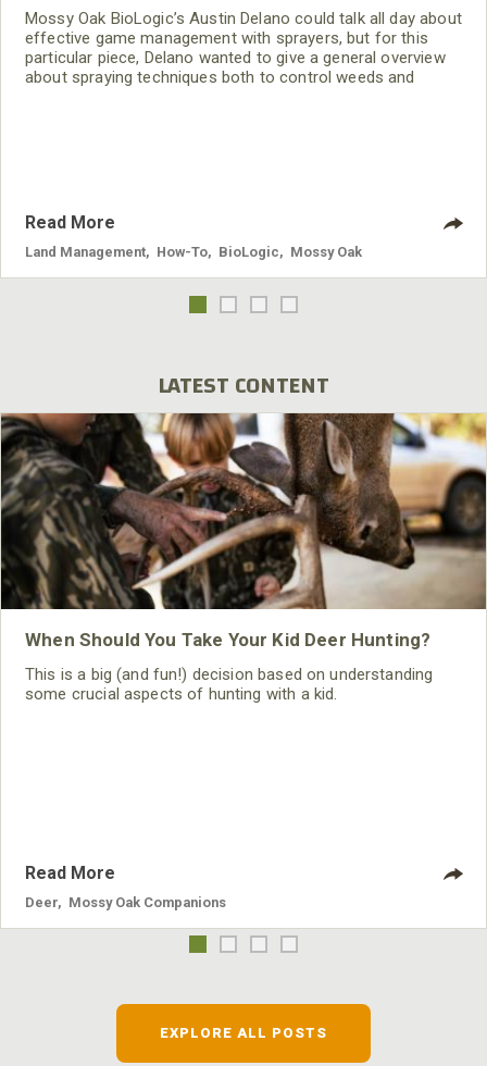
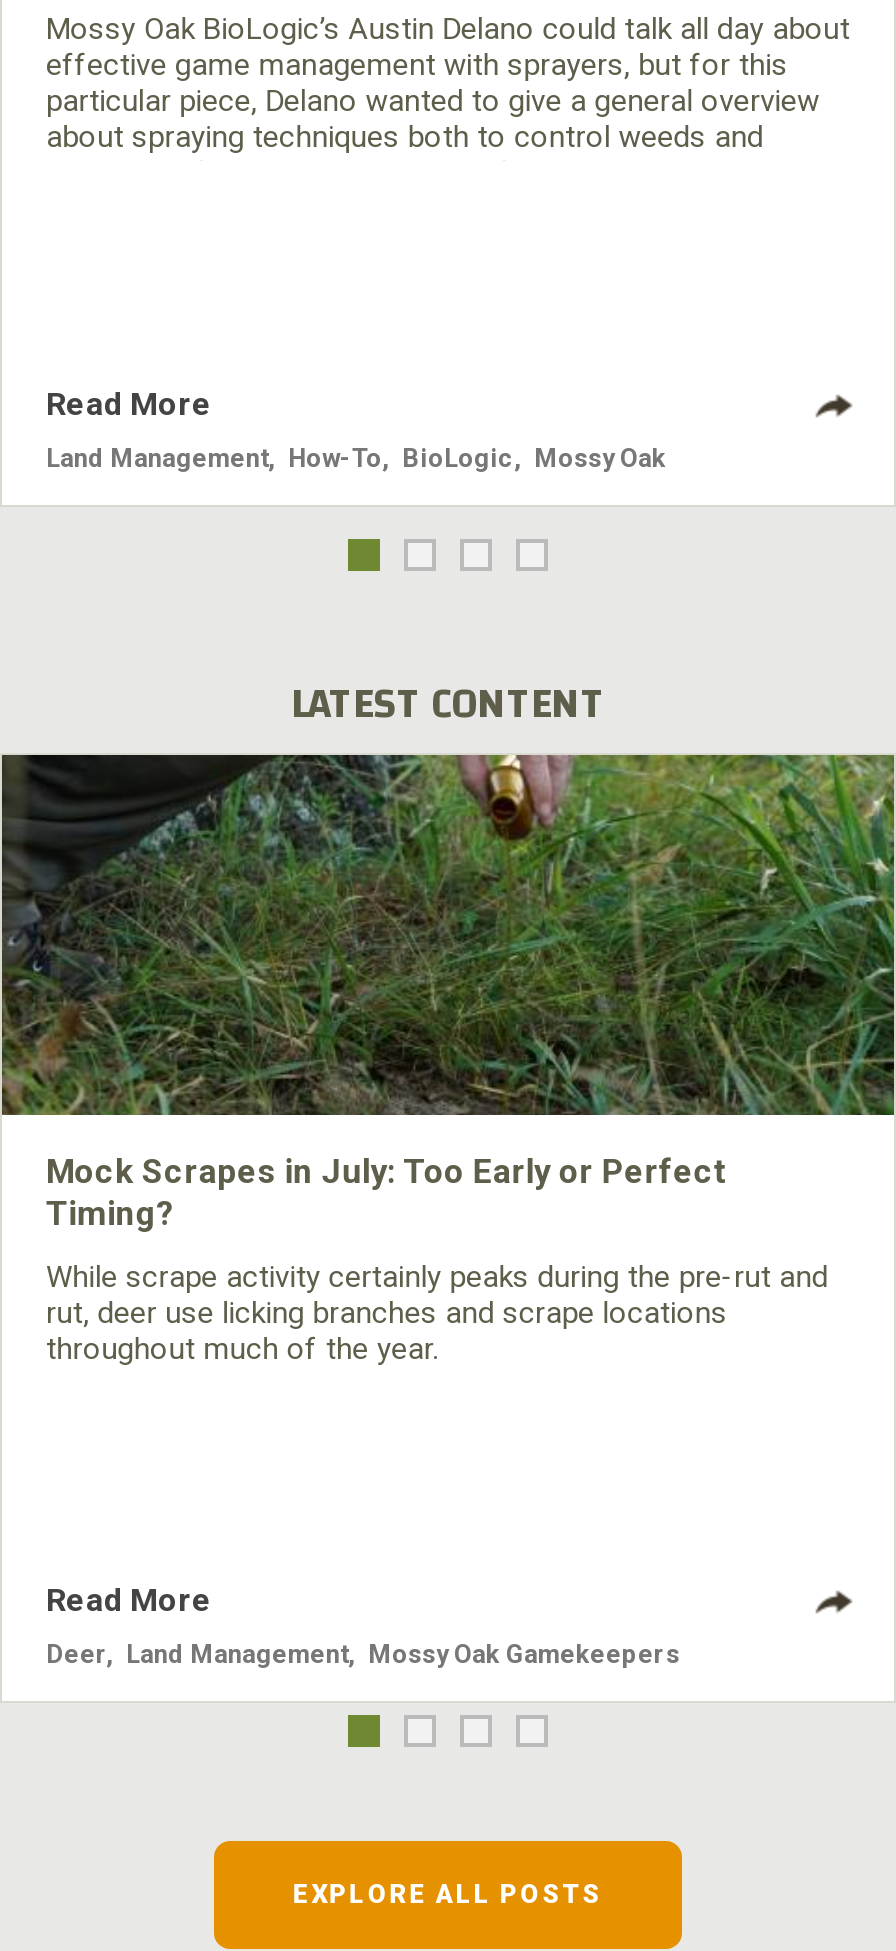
- [image]
- When Should You Take Your Kid Deer Hunting?
+ [image]
+ Mock Scrapes in July: Too Early or Perfect
+ Timing?

- This is a big (and fun!) decision based on understanding
- some crucial aspects of hunting with a kid.
+ While scrape activity certainly peaks during the pre-rut and
+ rut, deer use licking branches and scrape locations
+ throughout much of the year.

- Deer , Mossy Oak Companions
+ Deer , Land Management , Mossy Oak Gamekeepers
